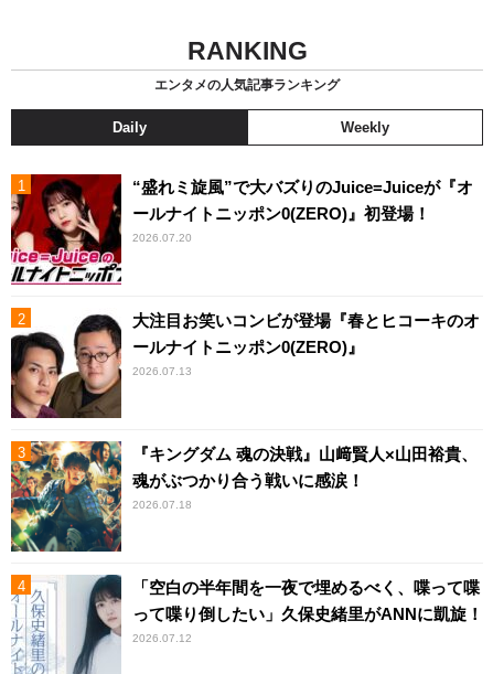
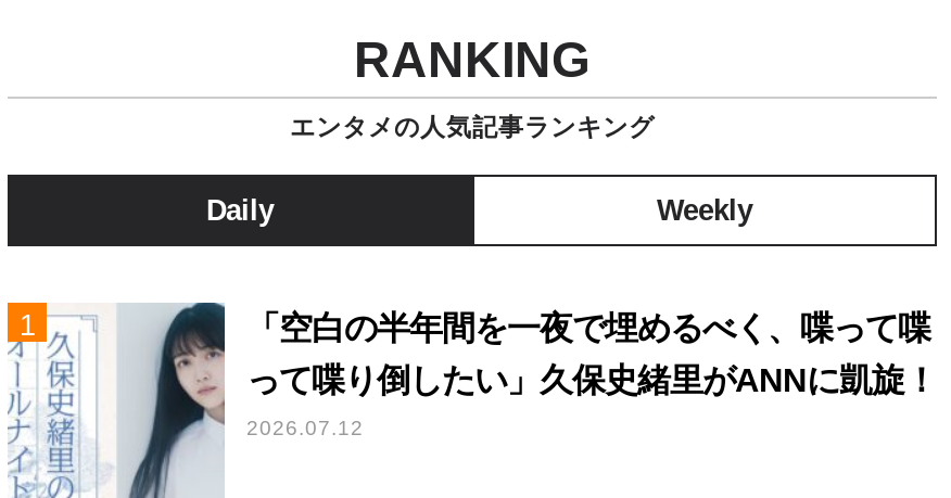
- [image]
- “盛れミ旋風”で大バズりのJuice=Juiceが『オ
- ールナイトニッポン0(ZERO)』初登場！
- 2026.07.20

- [image]
- 大注目お笑いコンビが登場『春とヒコーキのオ
- ールナイトニッポン0(ZERO)』
- 2026.07.13

- [image]
- 『キングダム 魂の決戦』山﨑賢人×山田裕貴、
- 魂がぶつかり合う戦いに感涙！
- 2026.07.18
